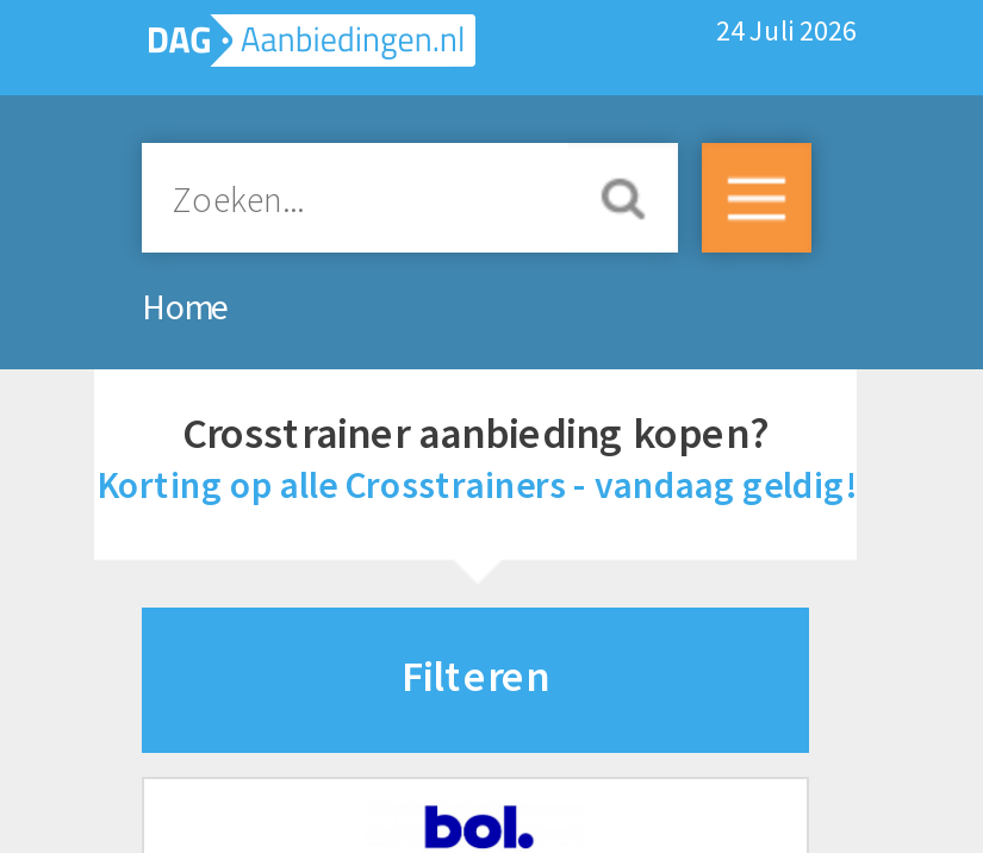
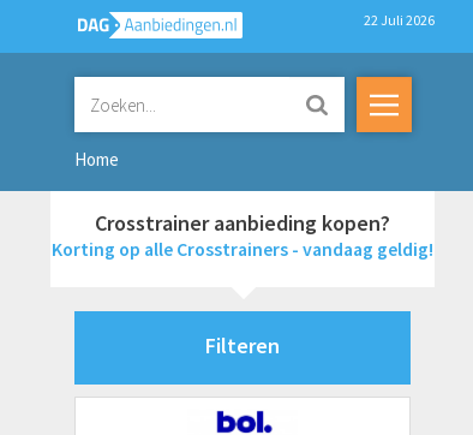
- 24 Juli 2026
+ 22 Juli 2026
